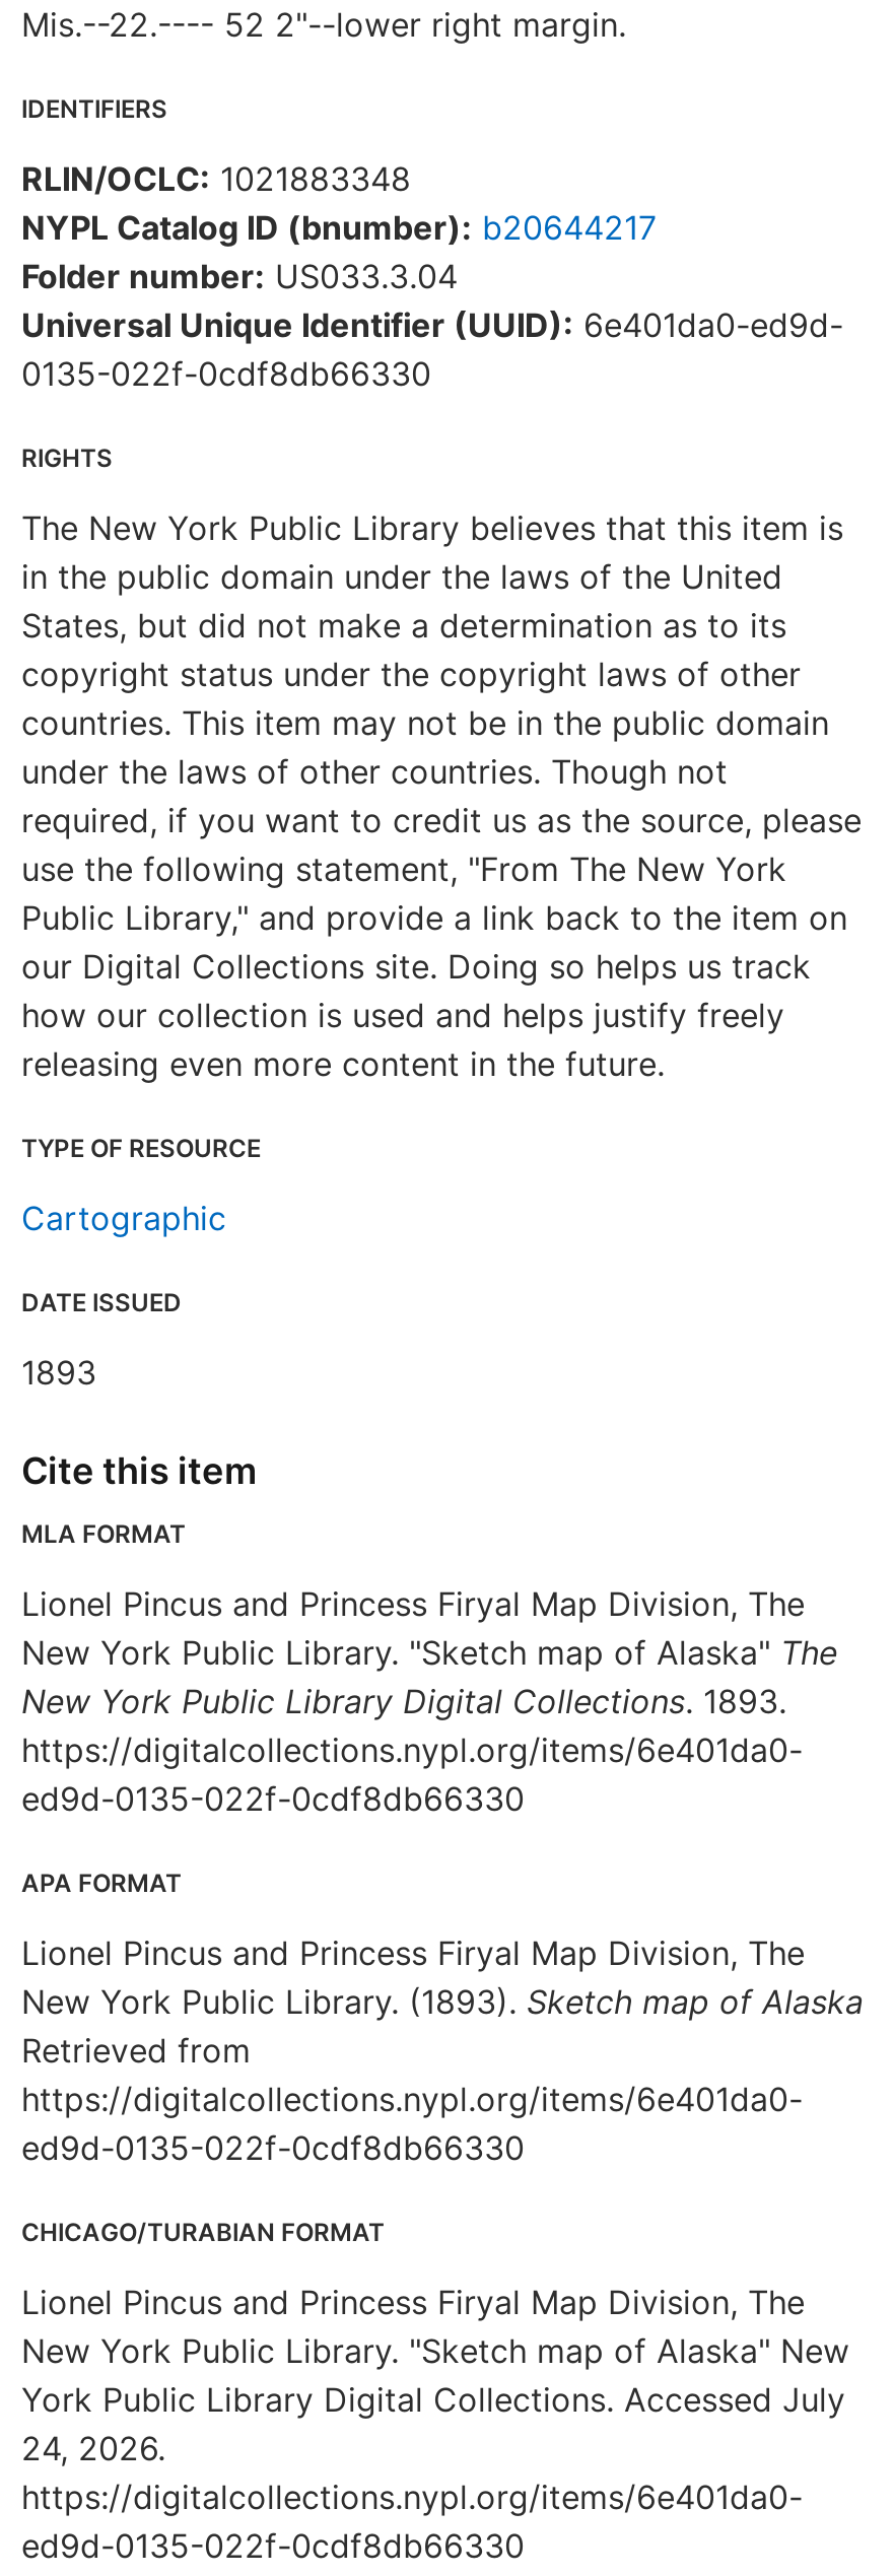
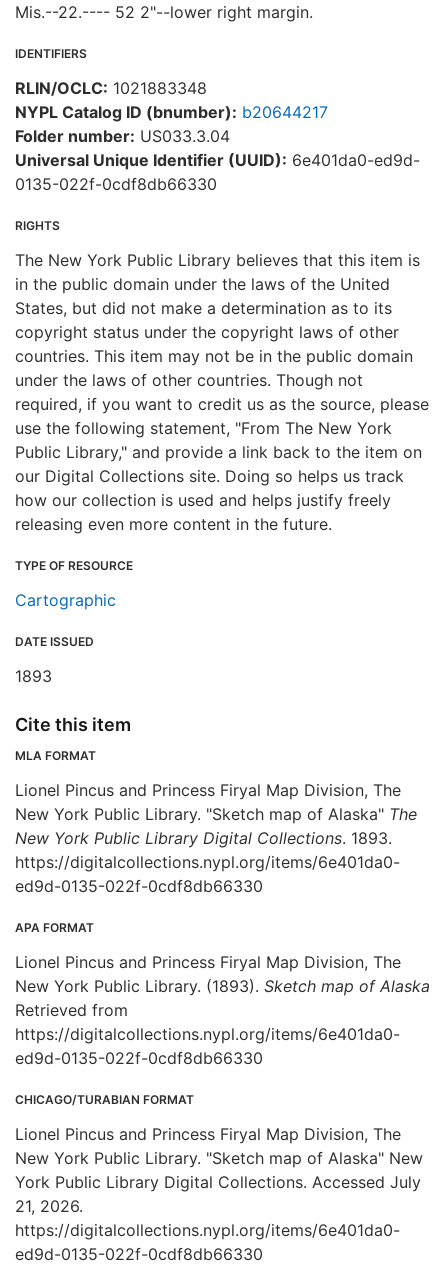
- 24, 2026.
+ 21, 2026.
